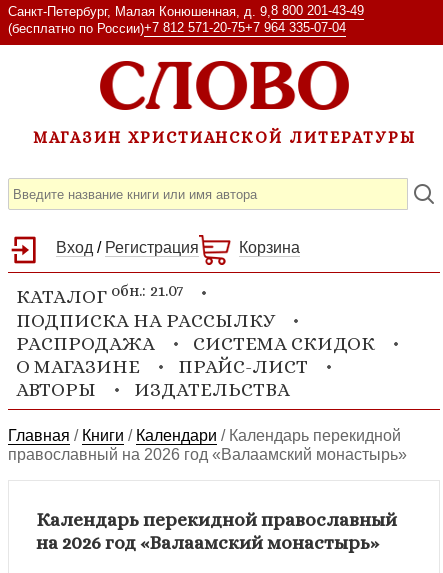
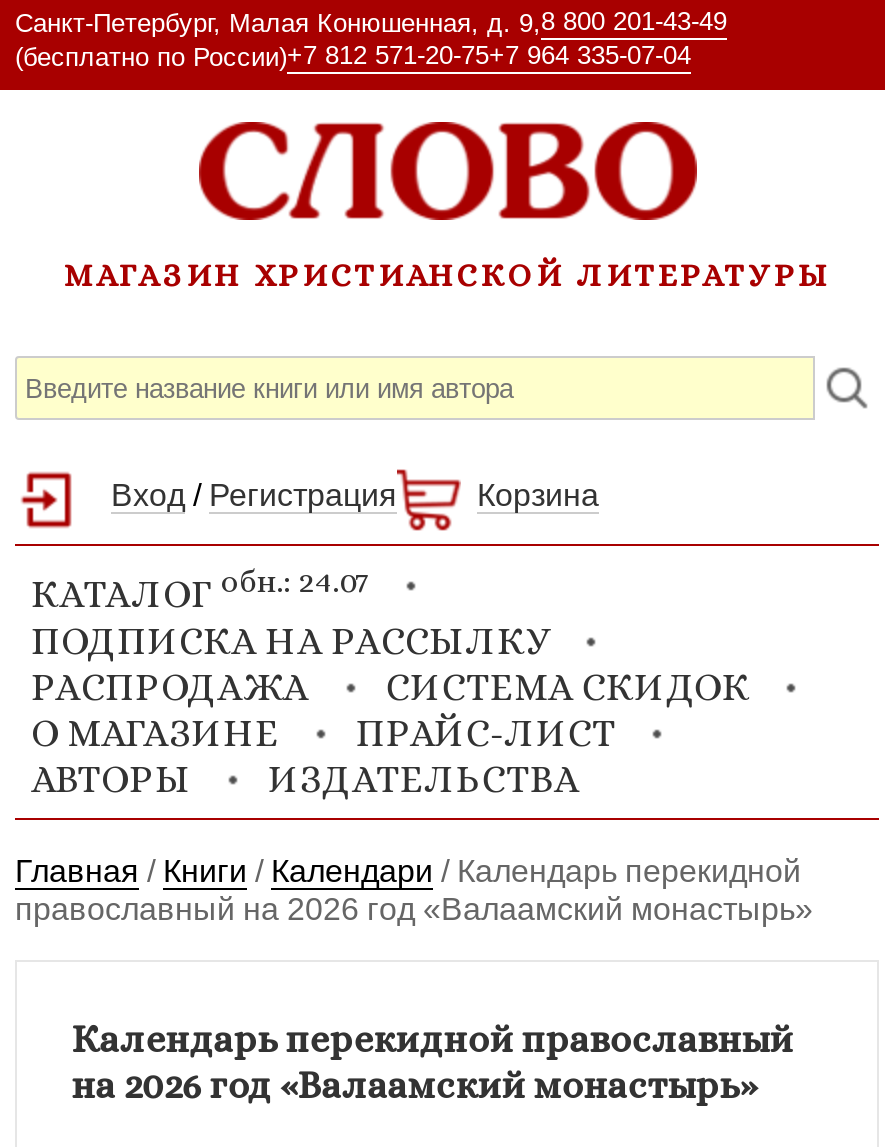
- КАТАЛОГ обн.: 21.07
+ КАТАЛОГ обн.: 24.07
